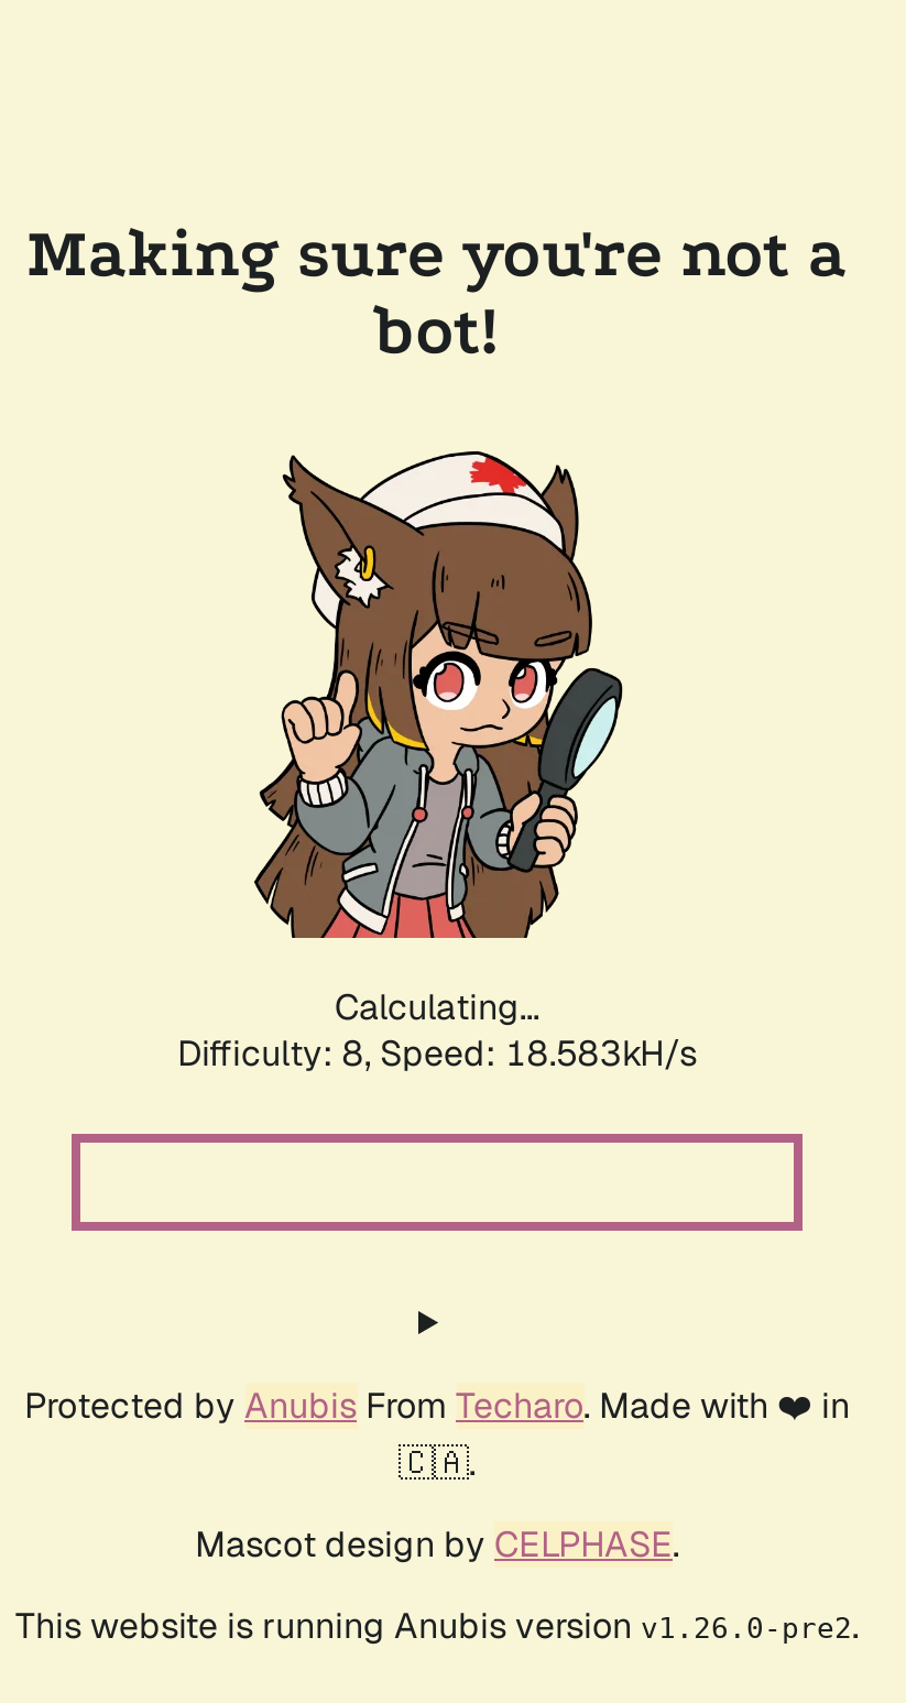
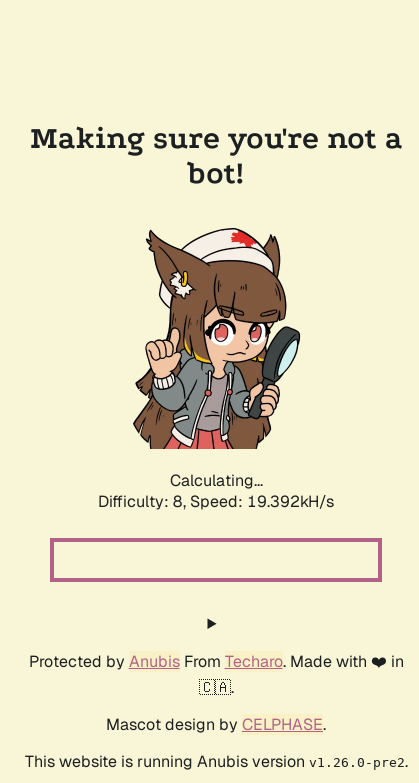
- Difficulty: 8, Speed: 18.583kH/s
+ Difficulty: 8, Speed: 19.392kH/s
